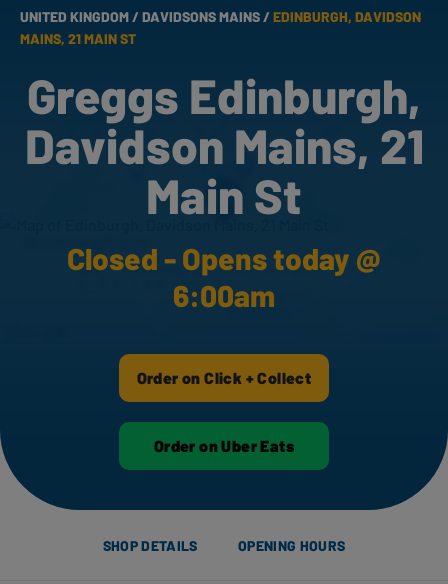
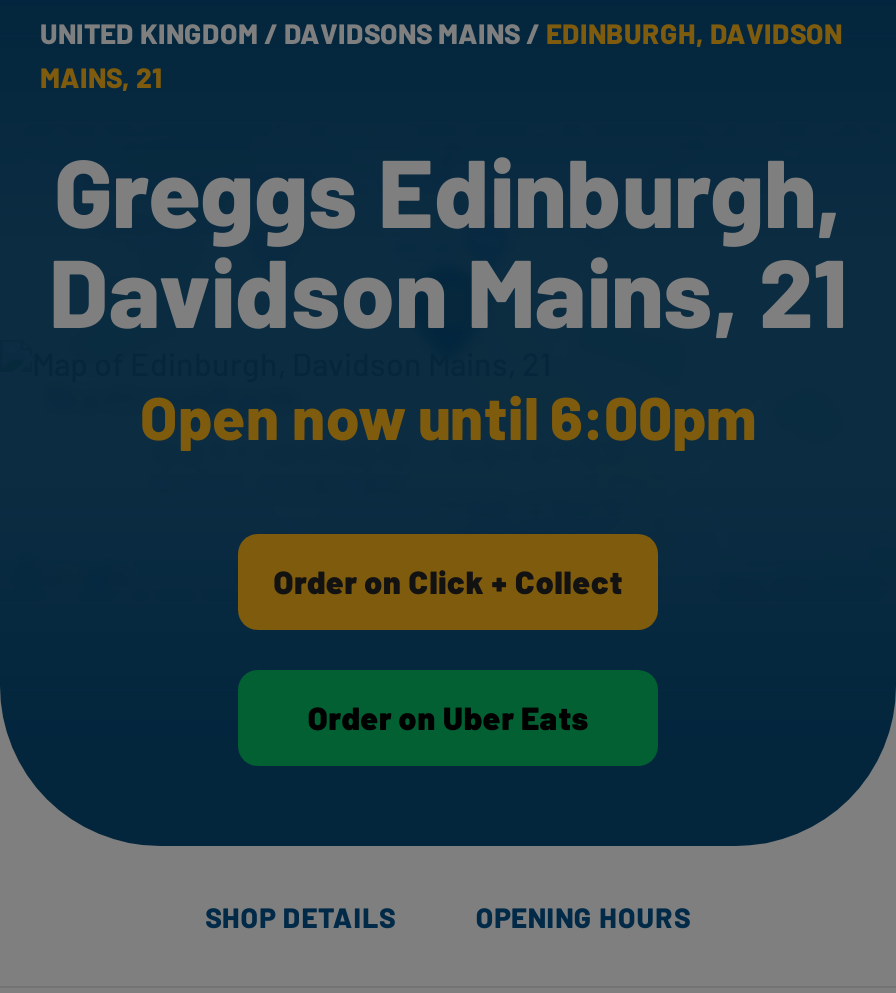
- MAINS, 21 MAIN ST
+ MAINS, 21

- Main St
- Closed - Opens today @
- 6:00am
+ Open now until 6:00pm
